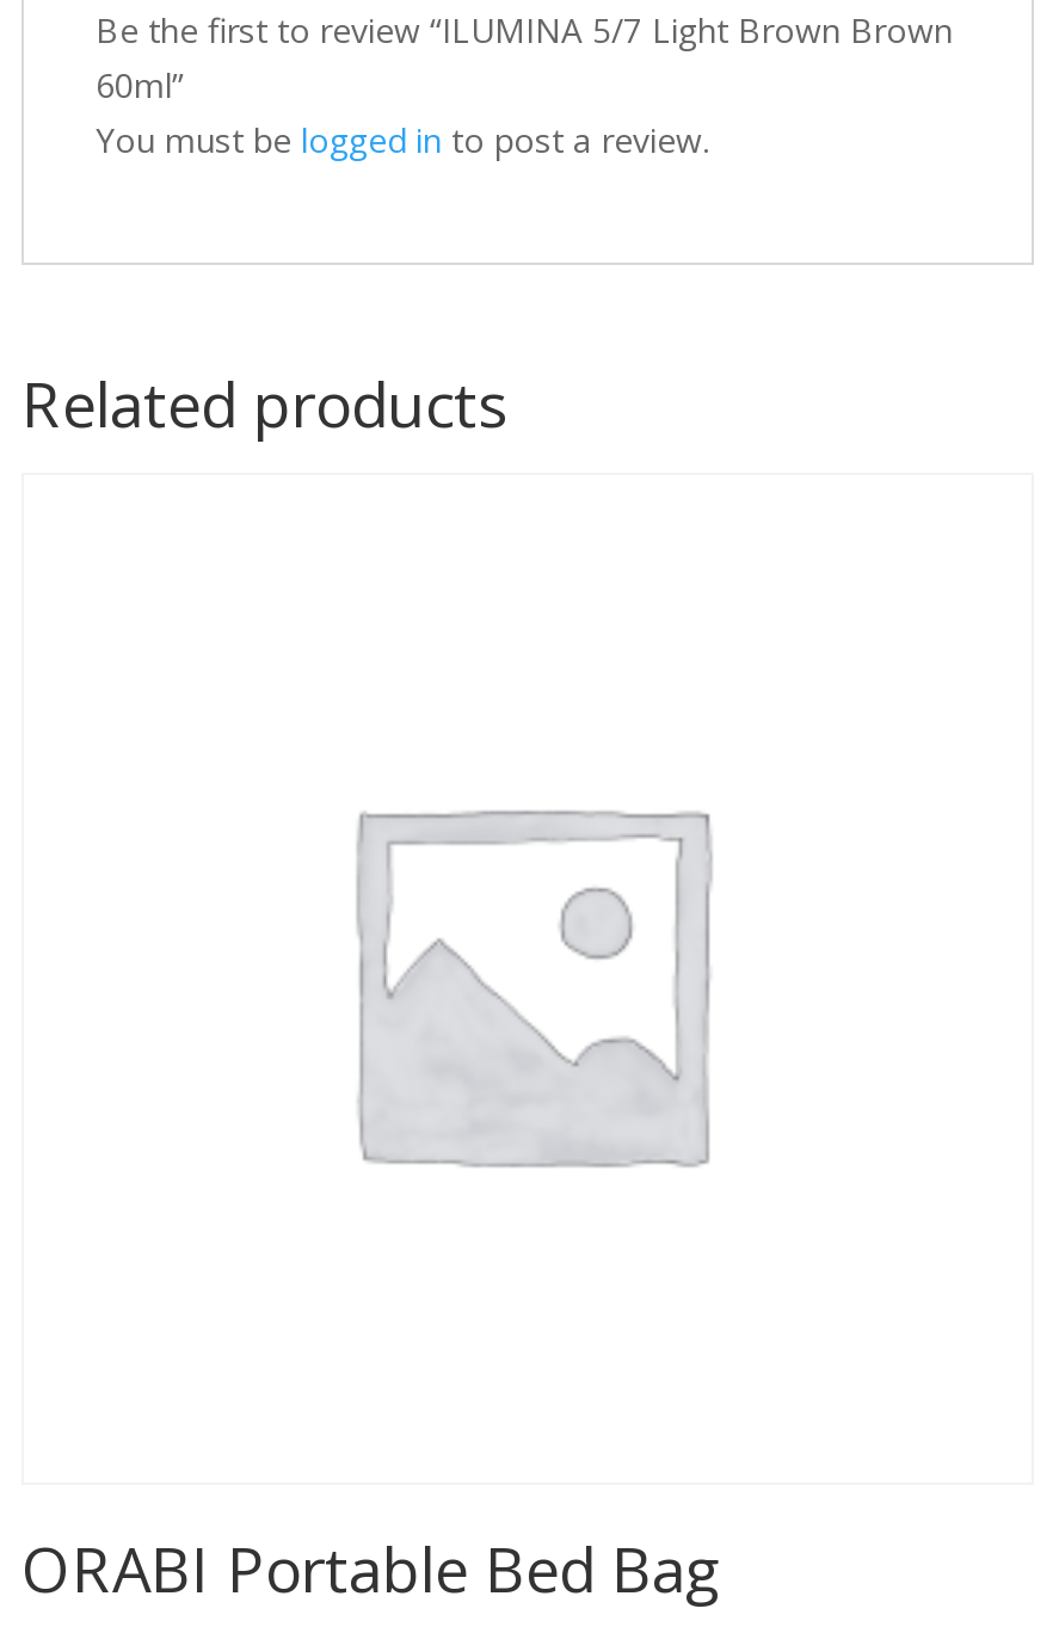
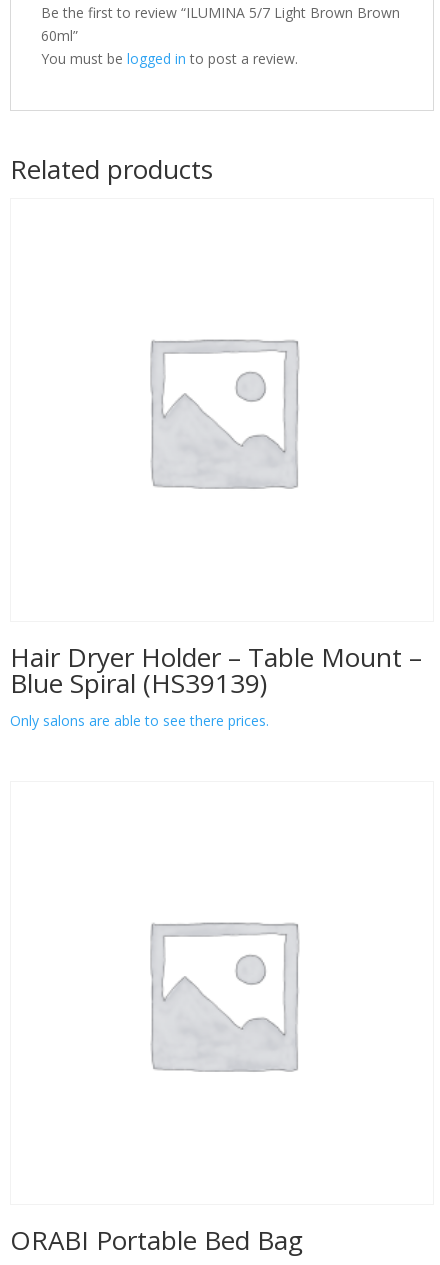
+ Hair Dryer Holder – Table Mount –
+ Blue Spiral (HS39139)
+ Only salons are able to see there prices.
